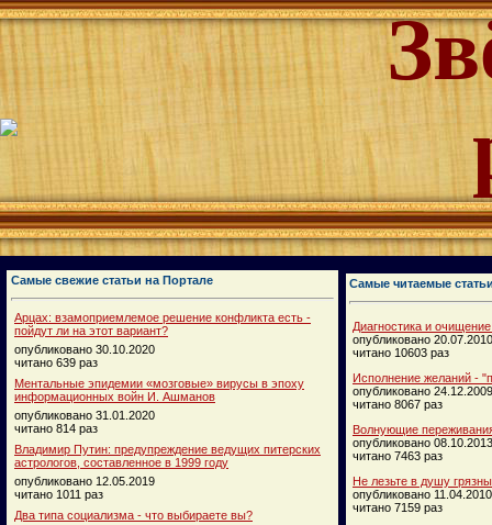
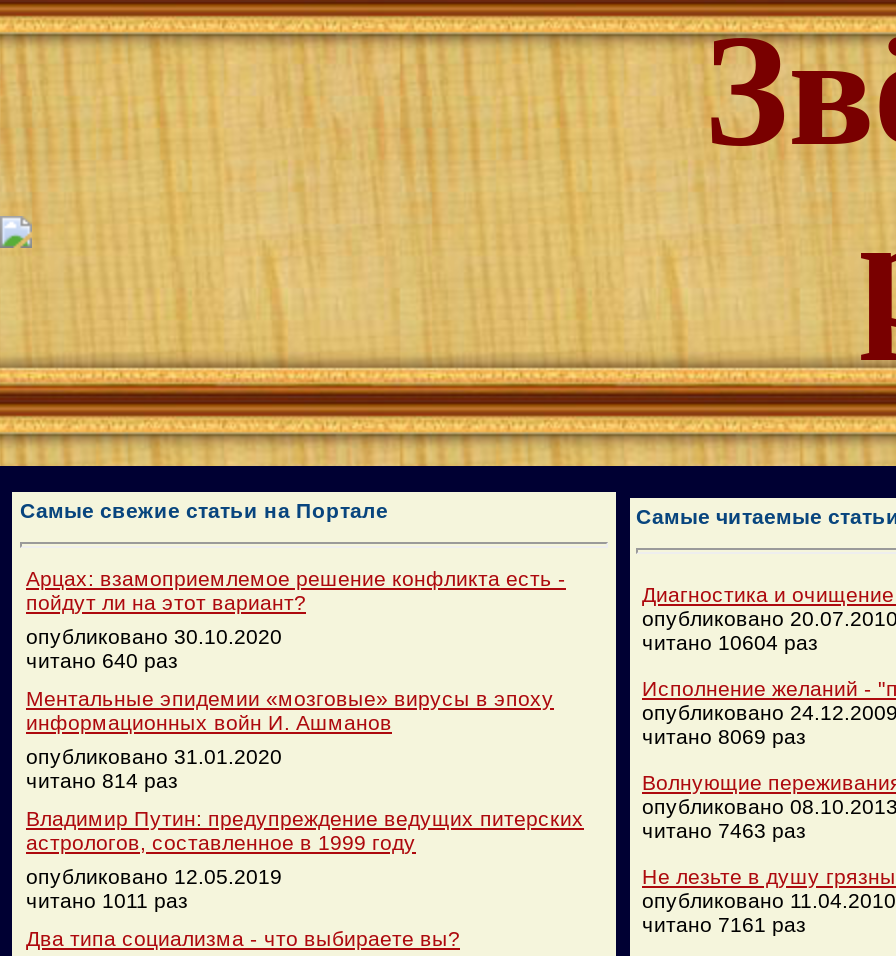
- читано 10603 раз
+ читано 10604 раз

- читано 639 раз
+ читано 640 раз

- читано 8067 раз
+ читано 8069 раз

- читано 7159 раз
+ читано 7161 раз
